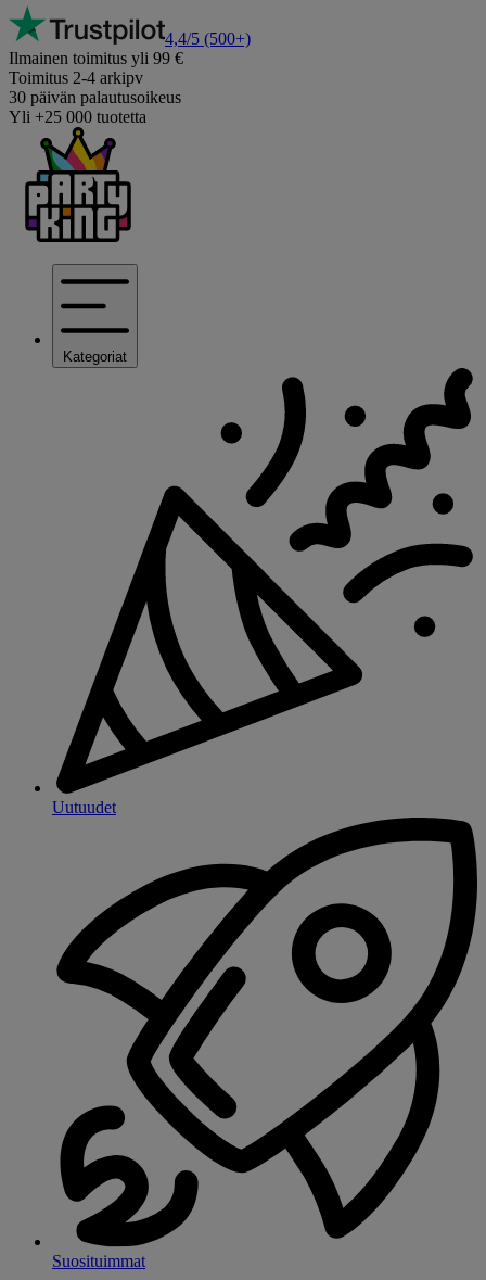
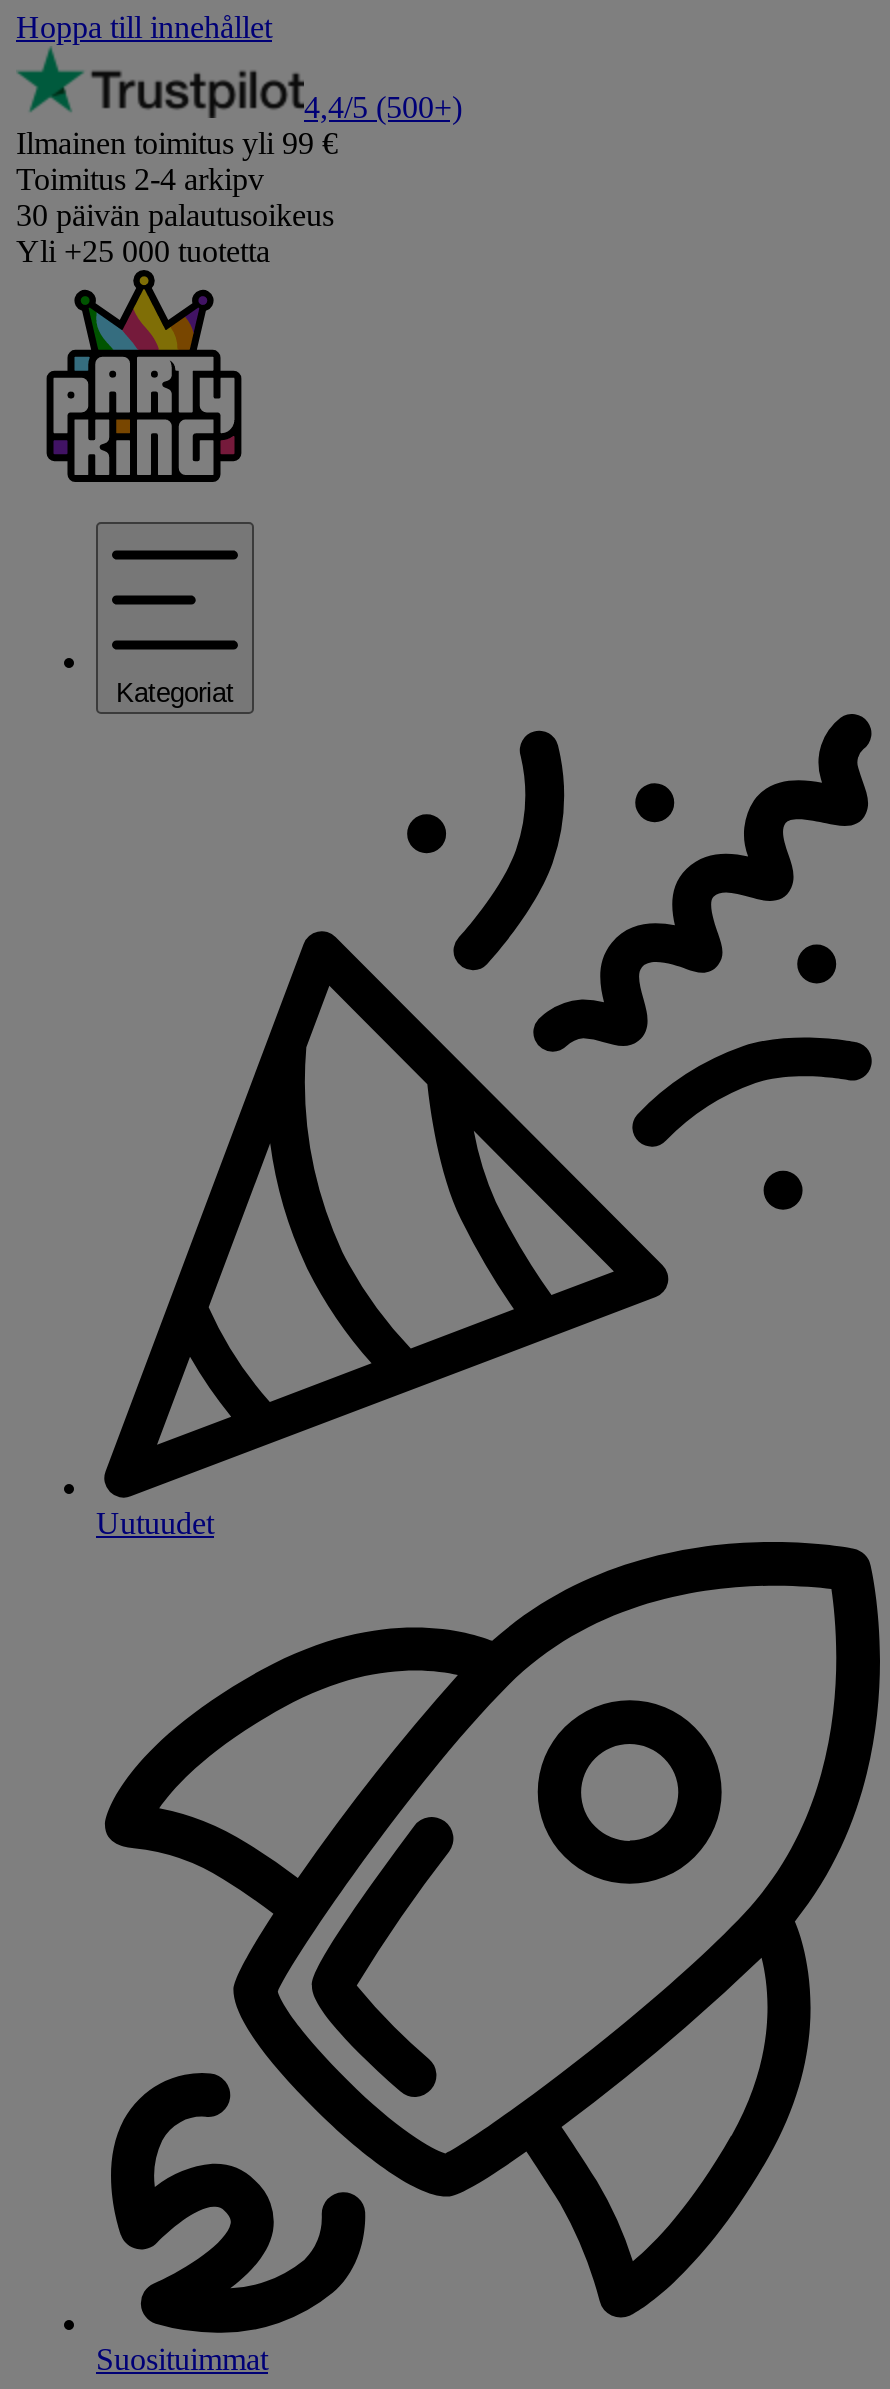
+ Hoppa till innehållet
